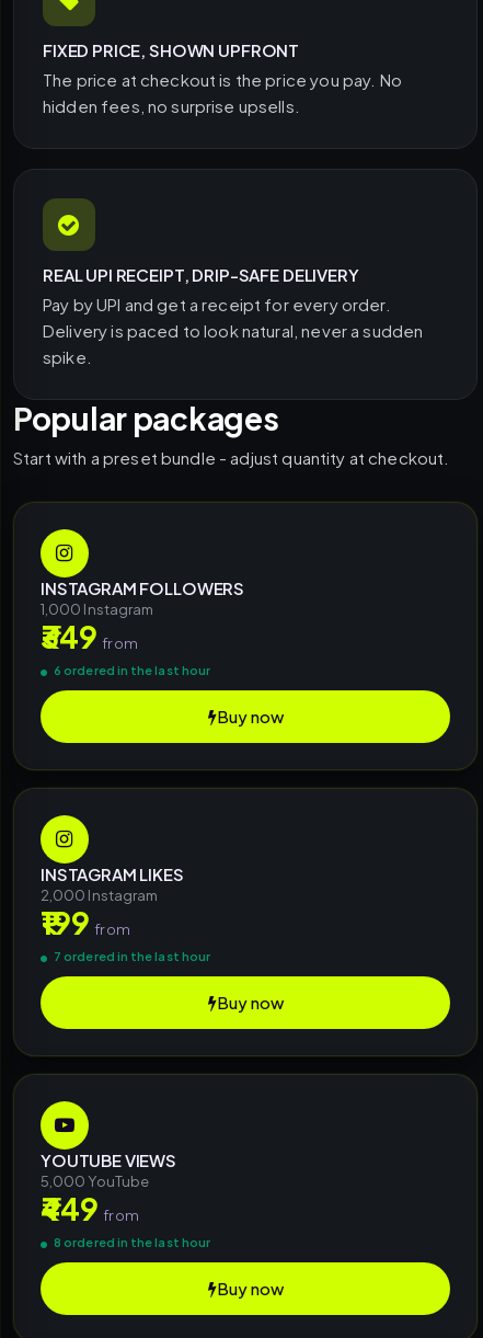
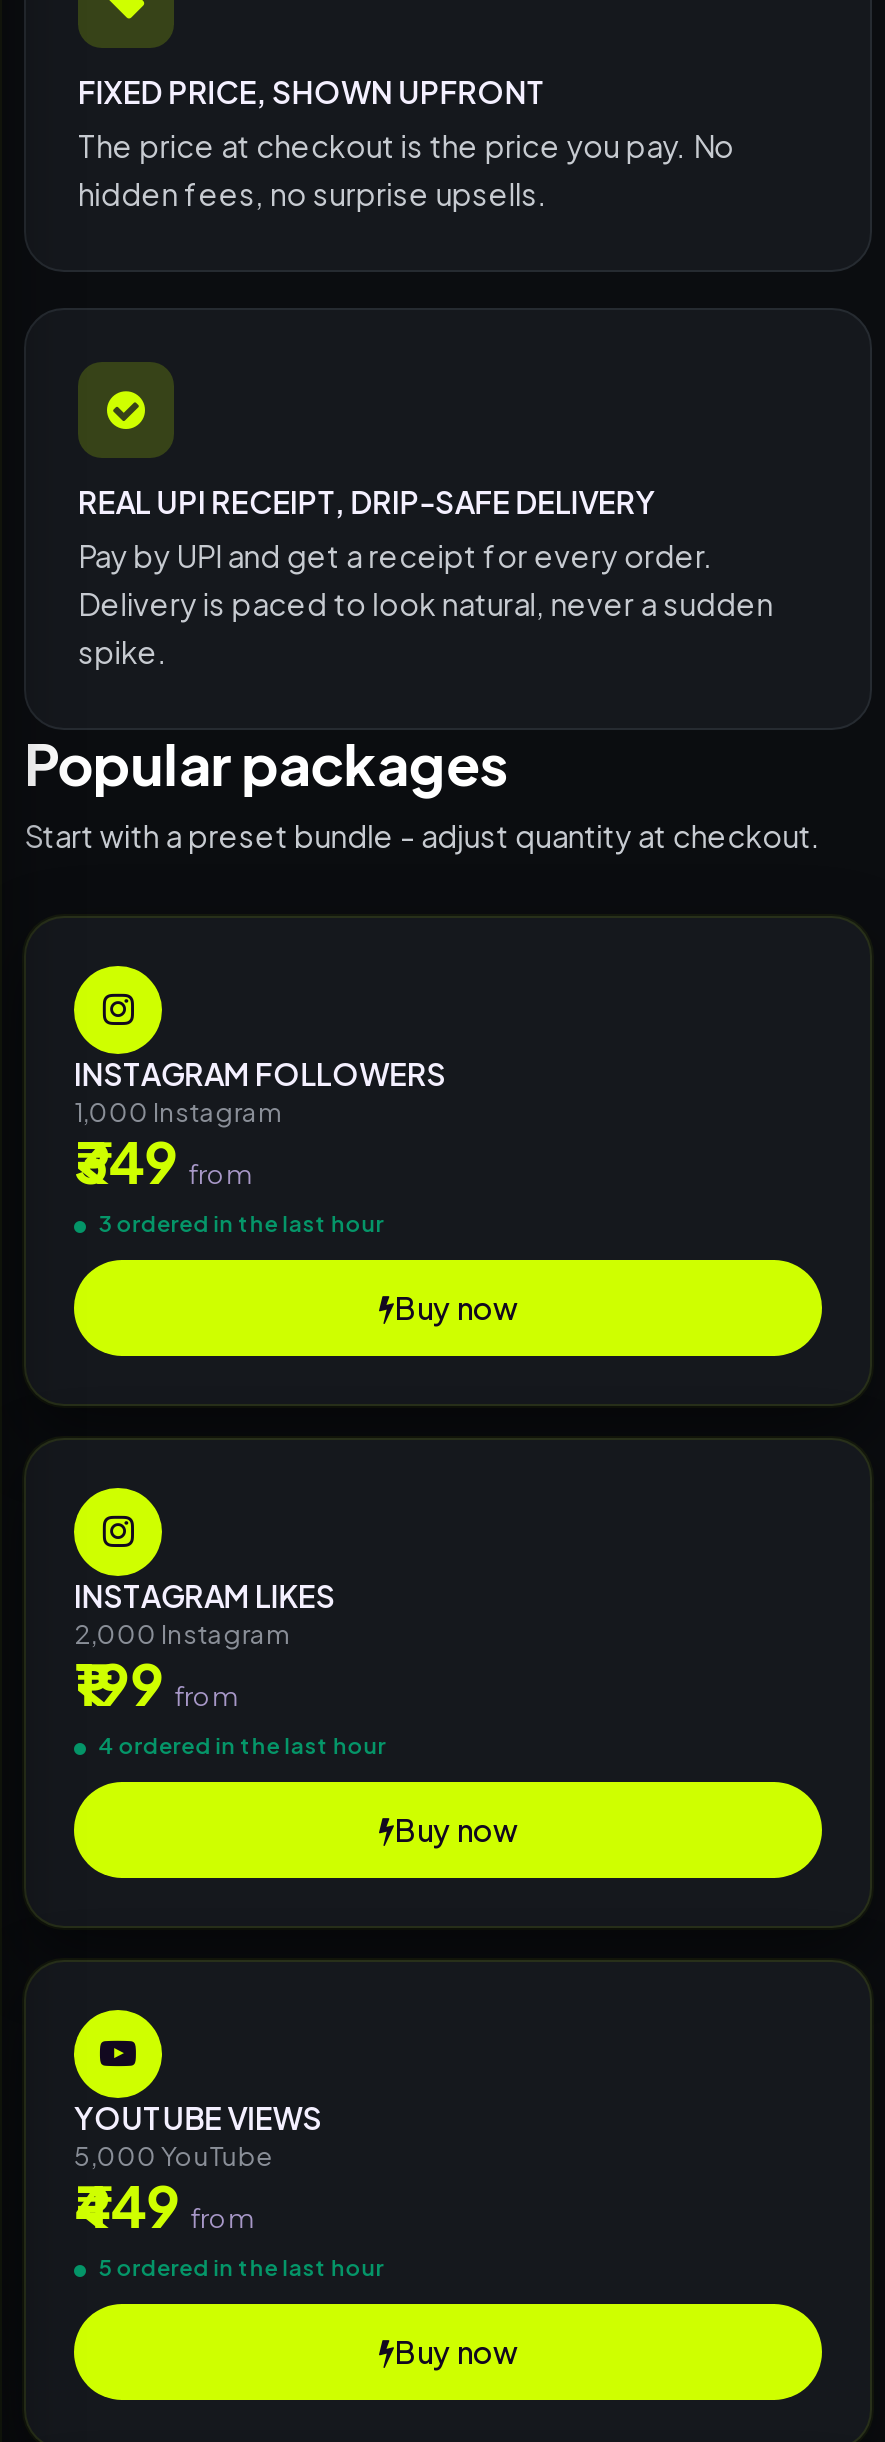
- 6 ordered in the last hour
+ 3 ordered in the last hour

- 7 ordered in the last hour
+ 4 ordered in the last hour

- 8 ordered in the last hour
+ 5 ordered in the last hour
